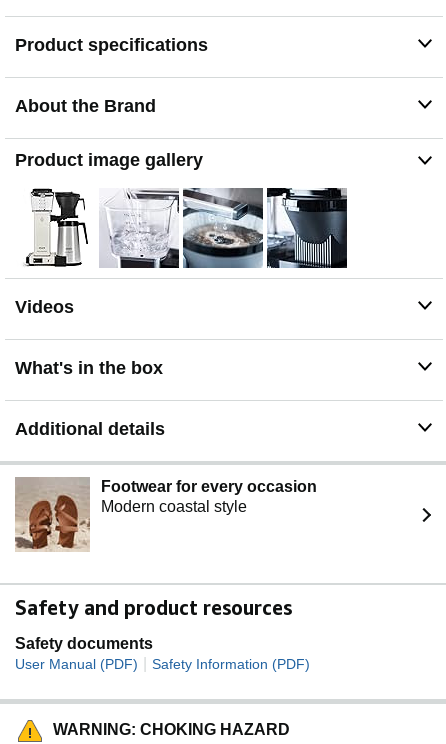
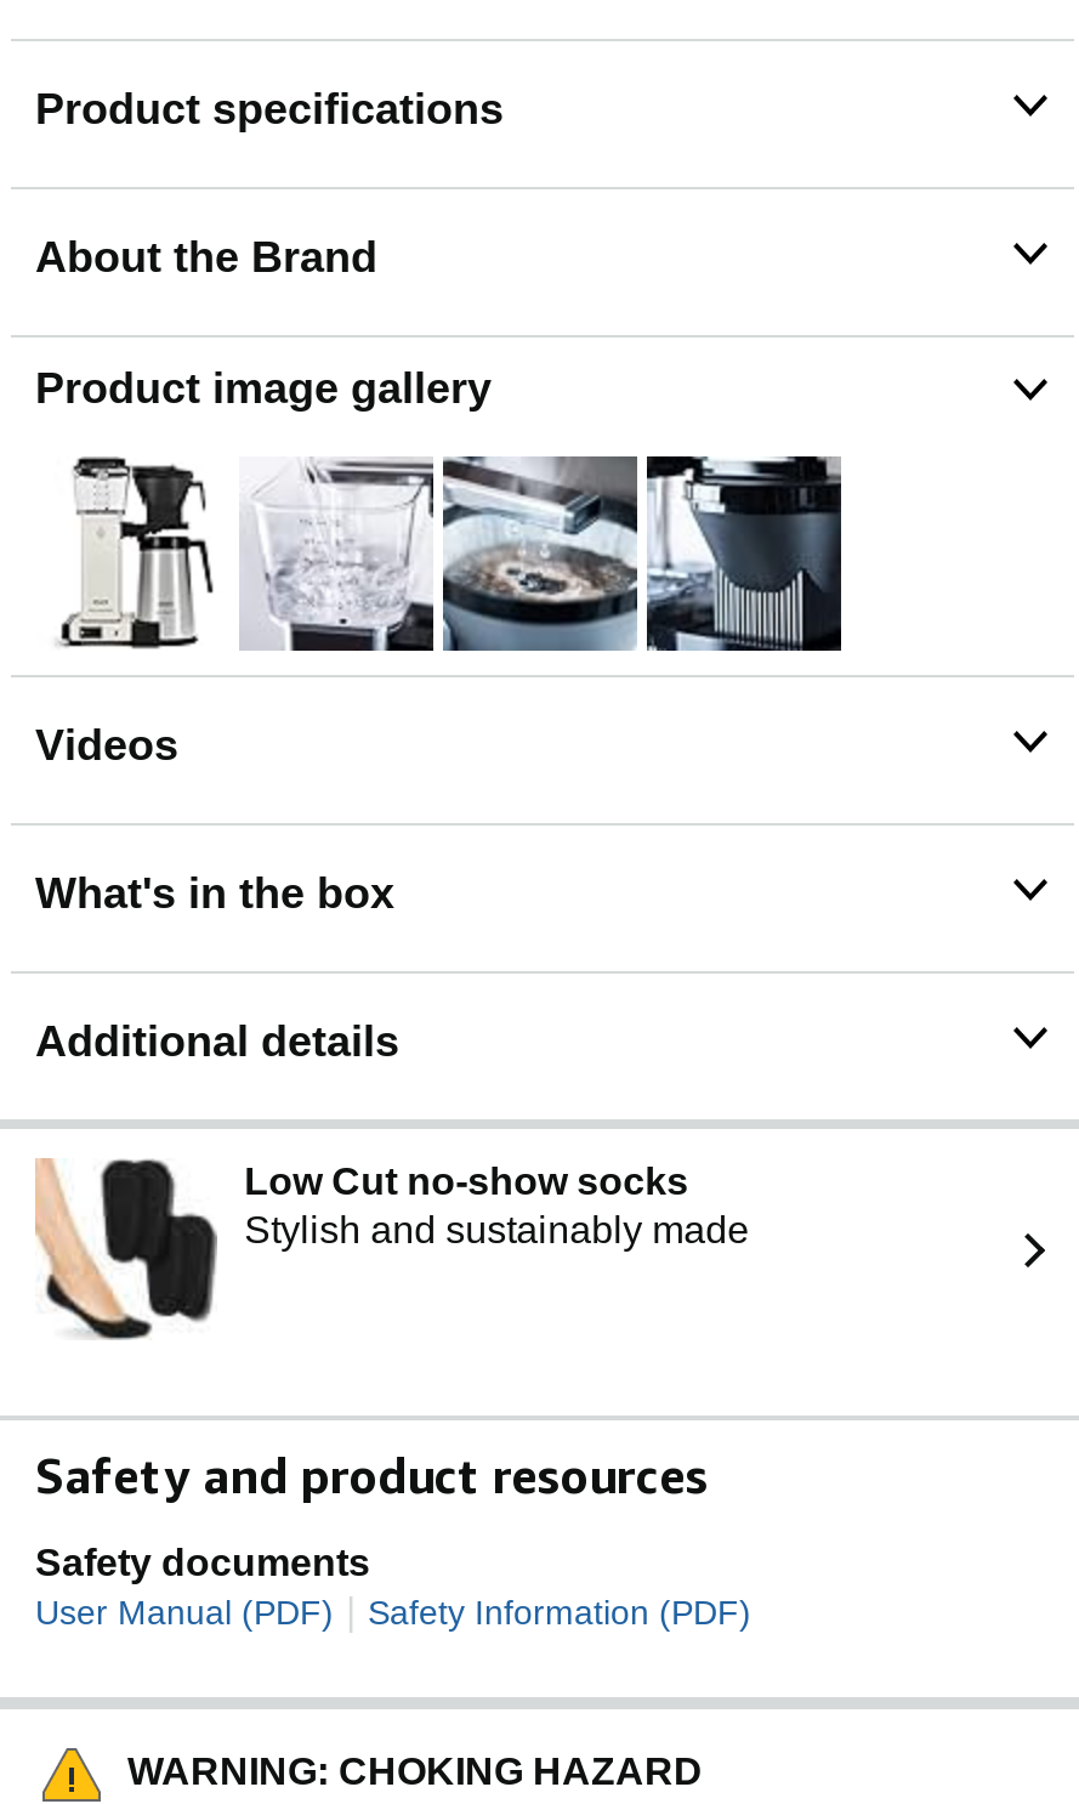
- [image]
- Footwear for every occasion
- Modern coastal style
+ [image]
+ Low Cut no-show socks
+ Stylish and sustainably made
